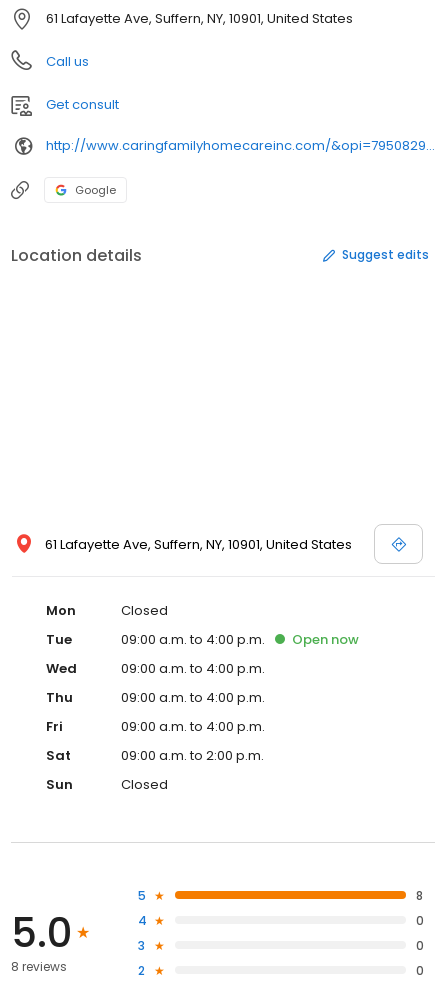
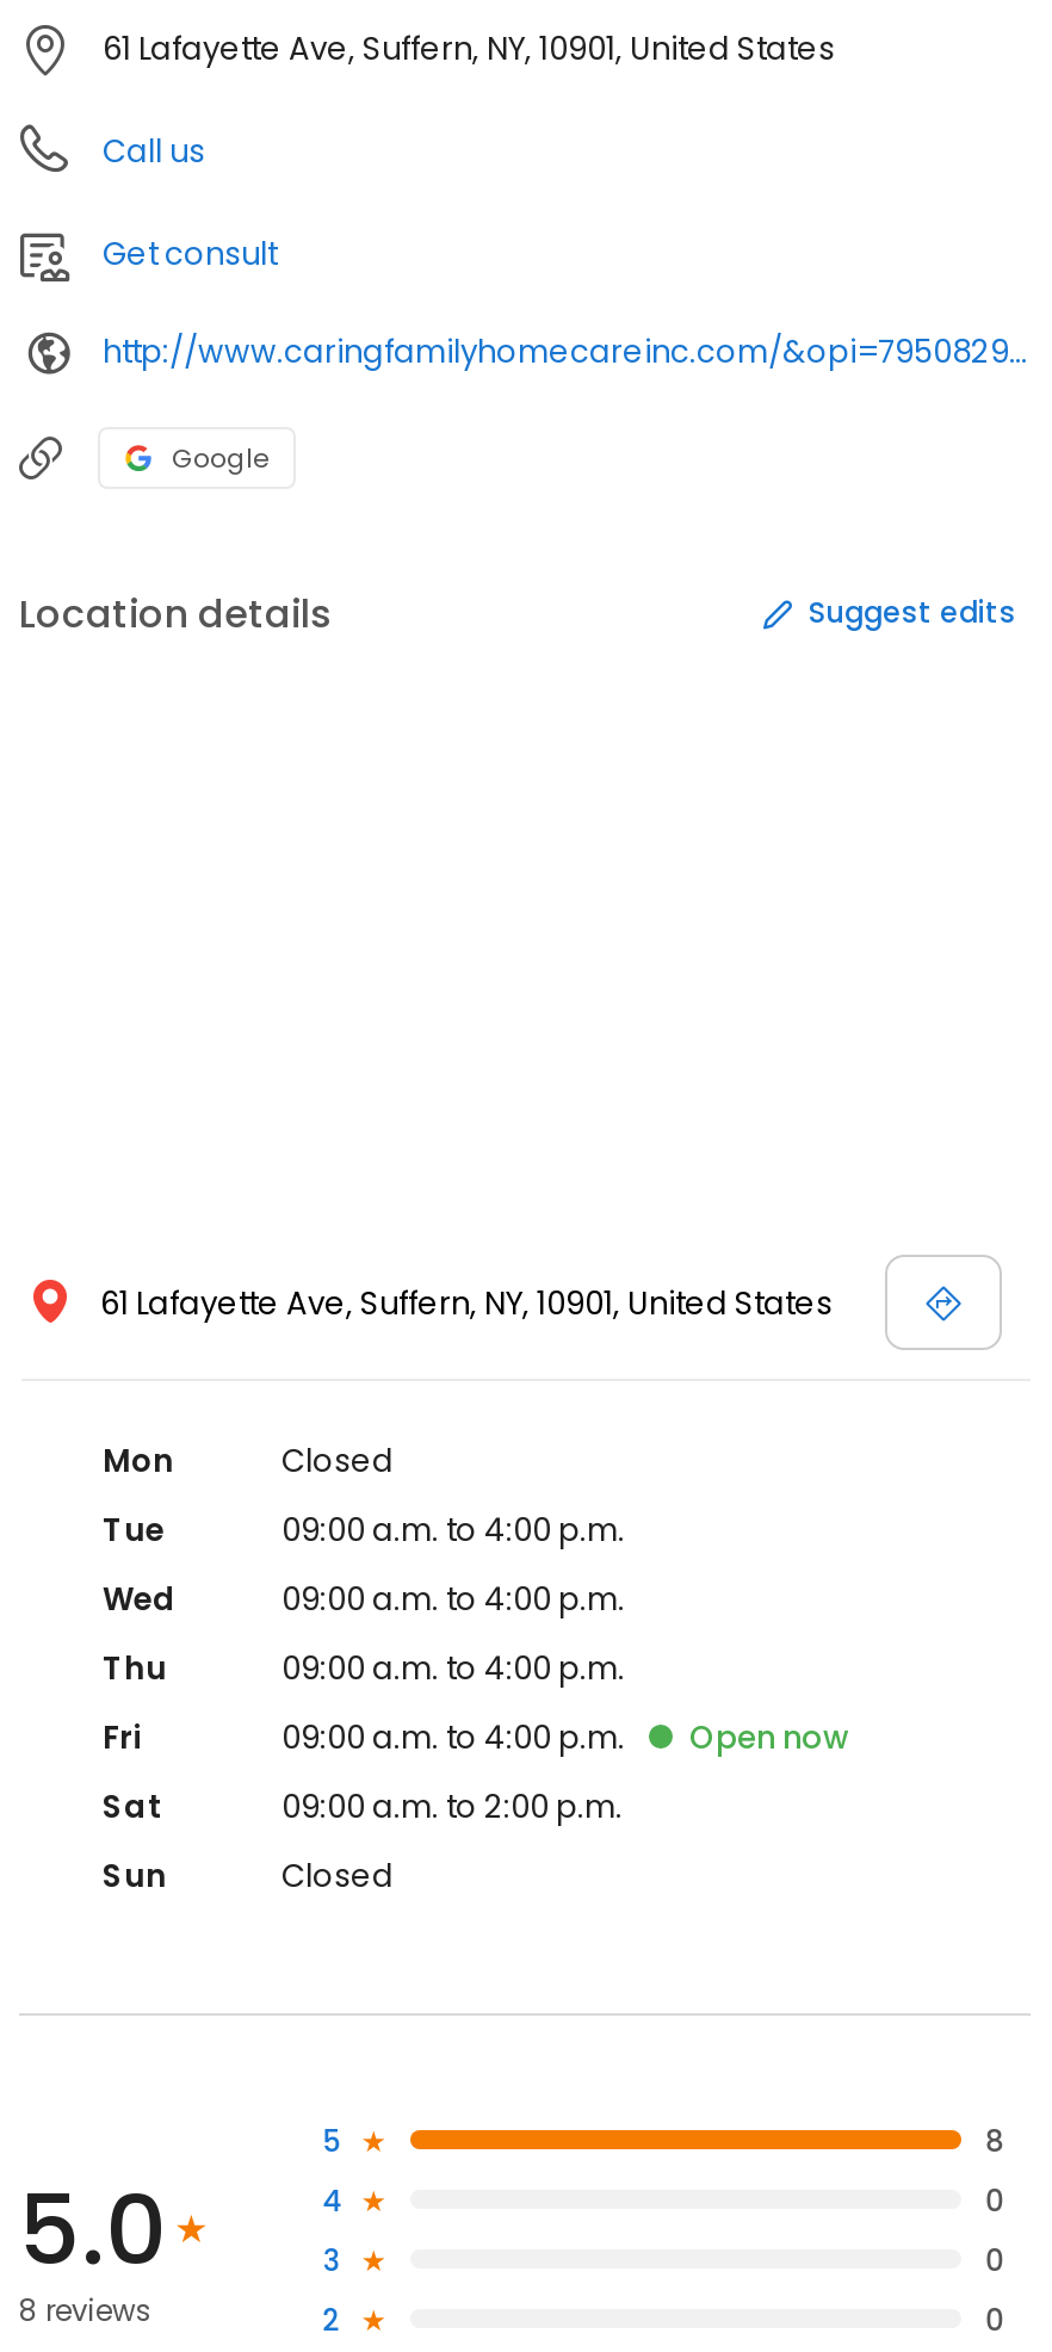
moved down: Open now
